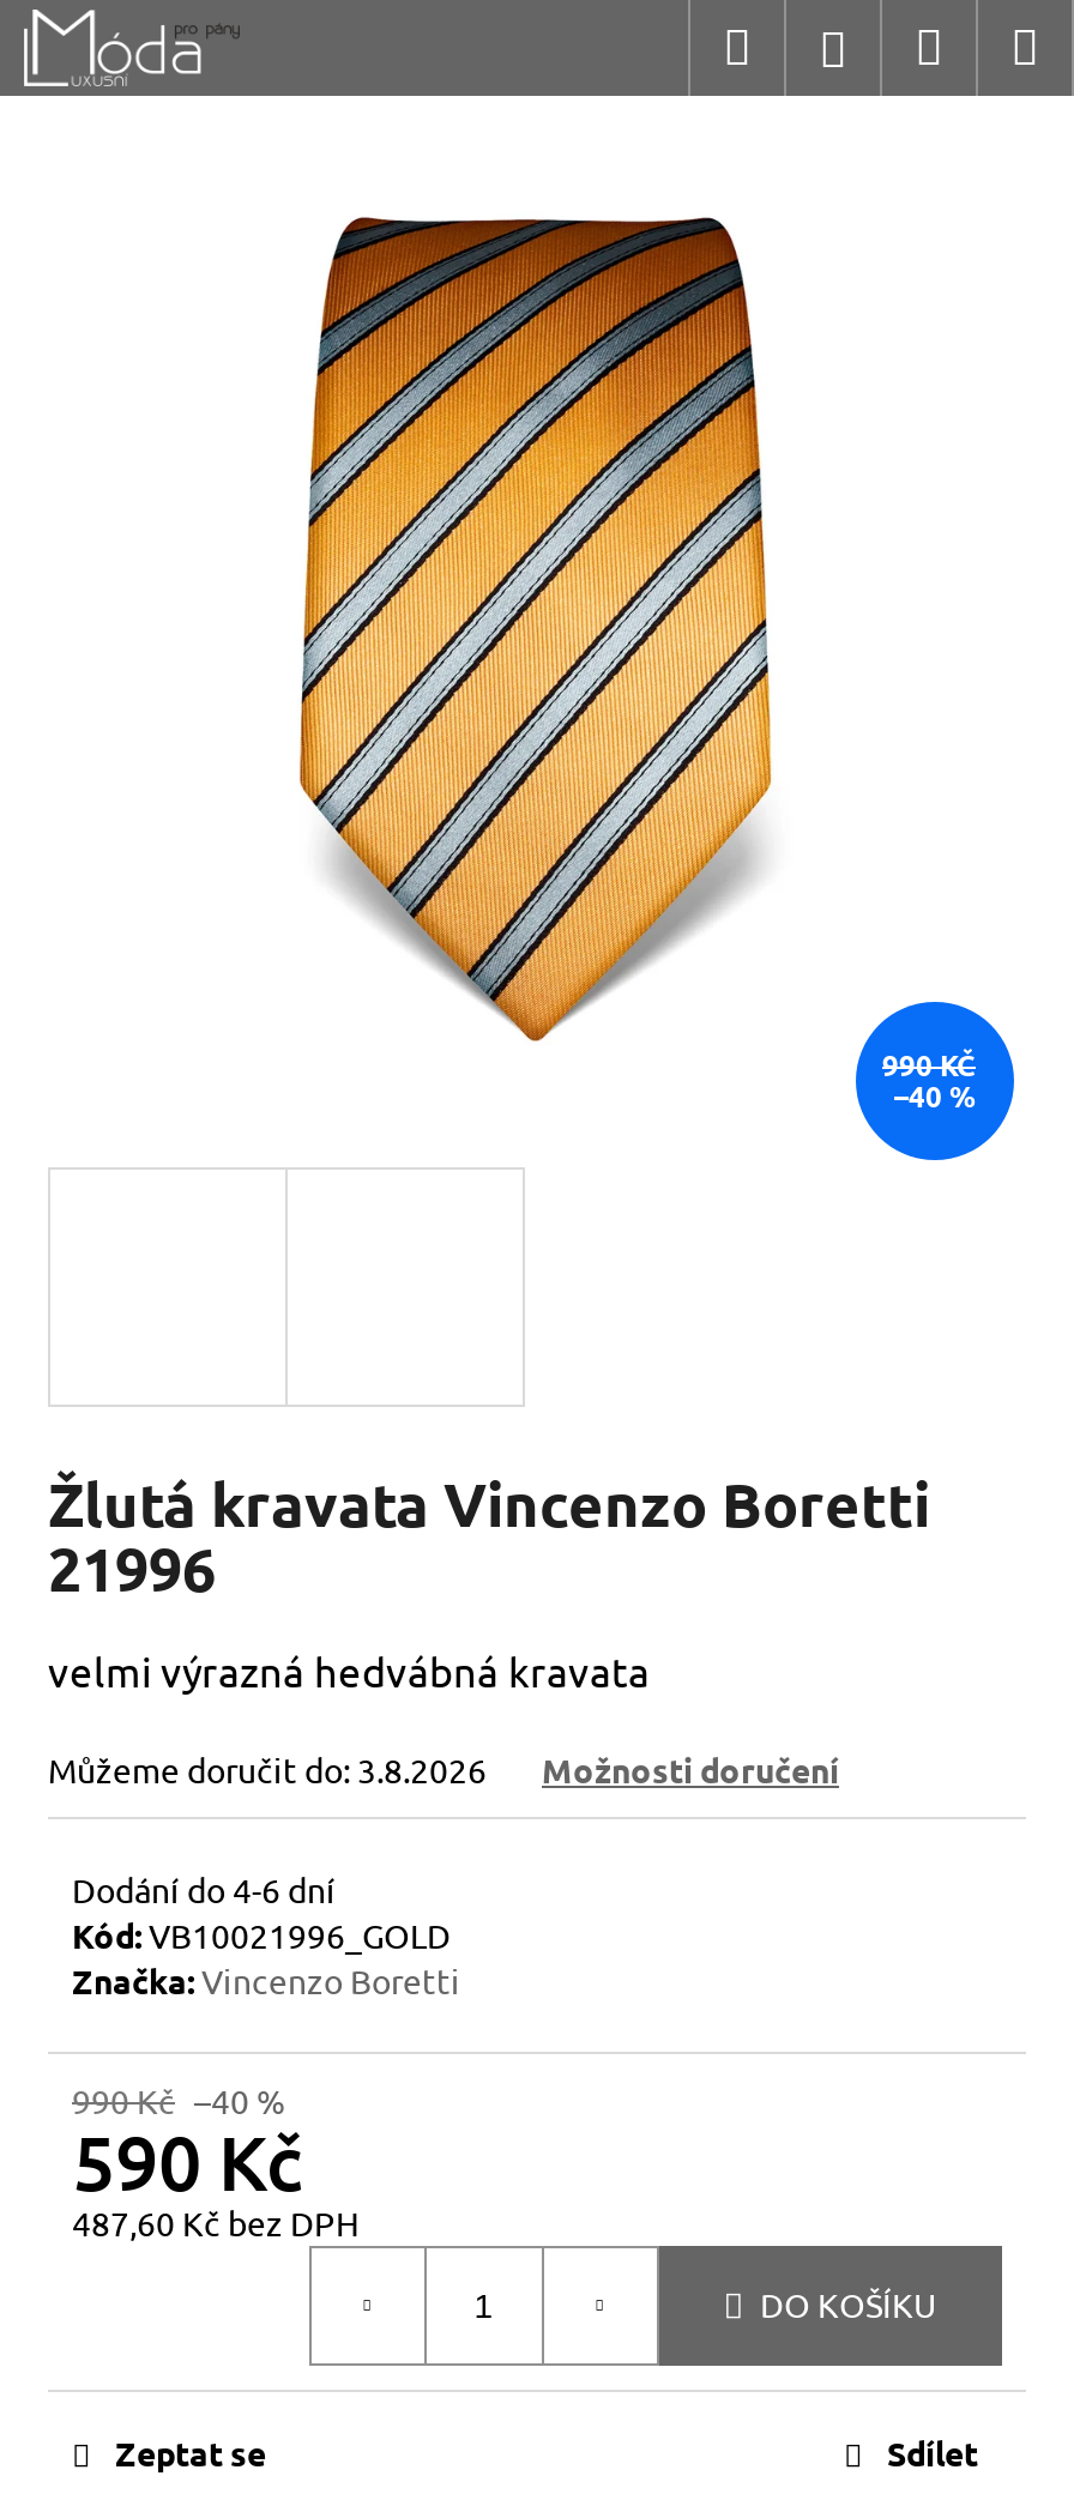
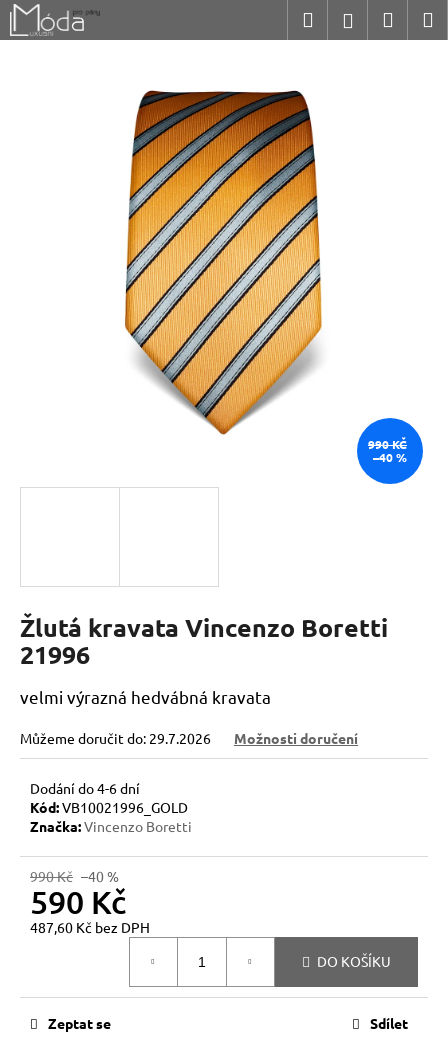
- Můžeme doručit do: 3.8.2026
+ Můžeme doručit do: 29.7.2026
